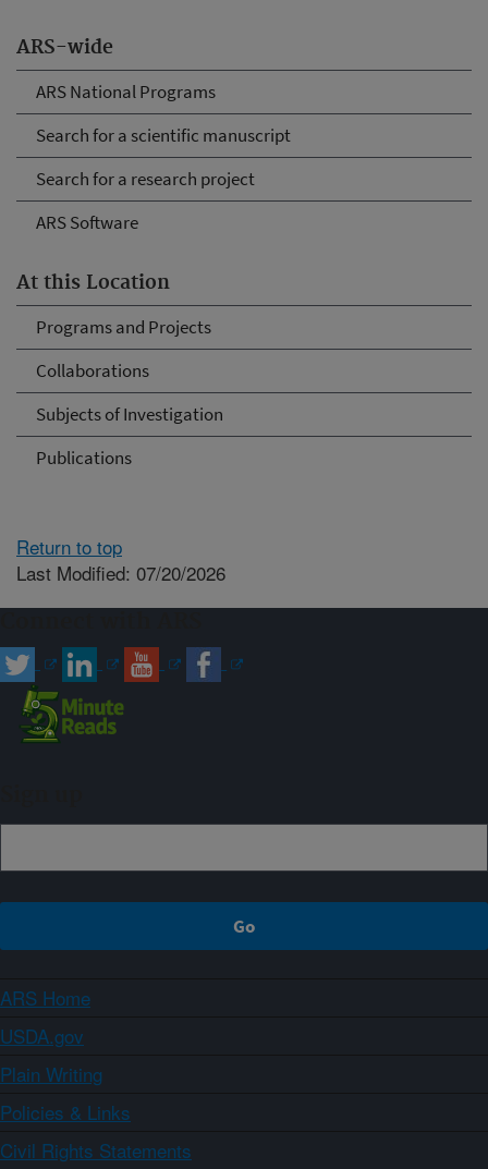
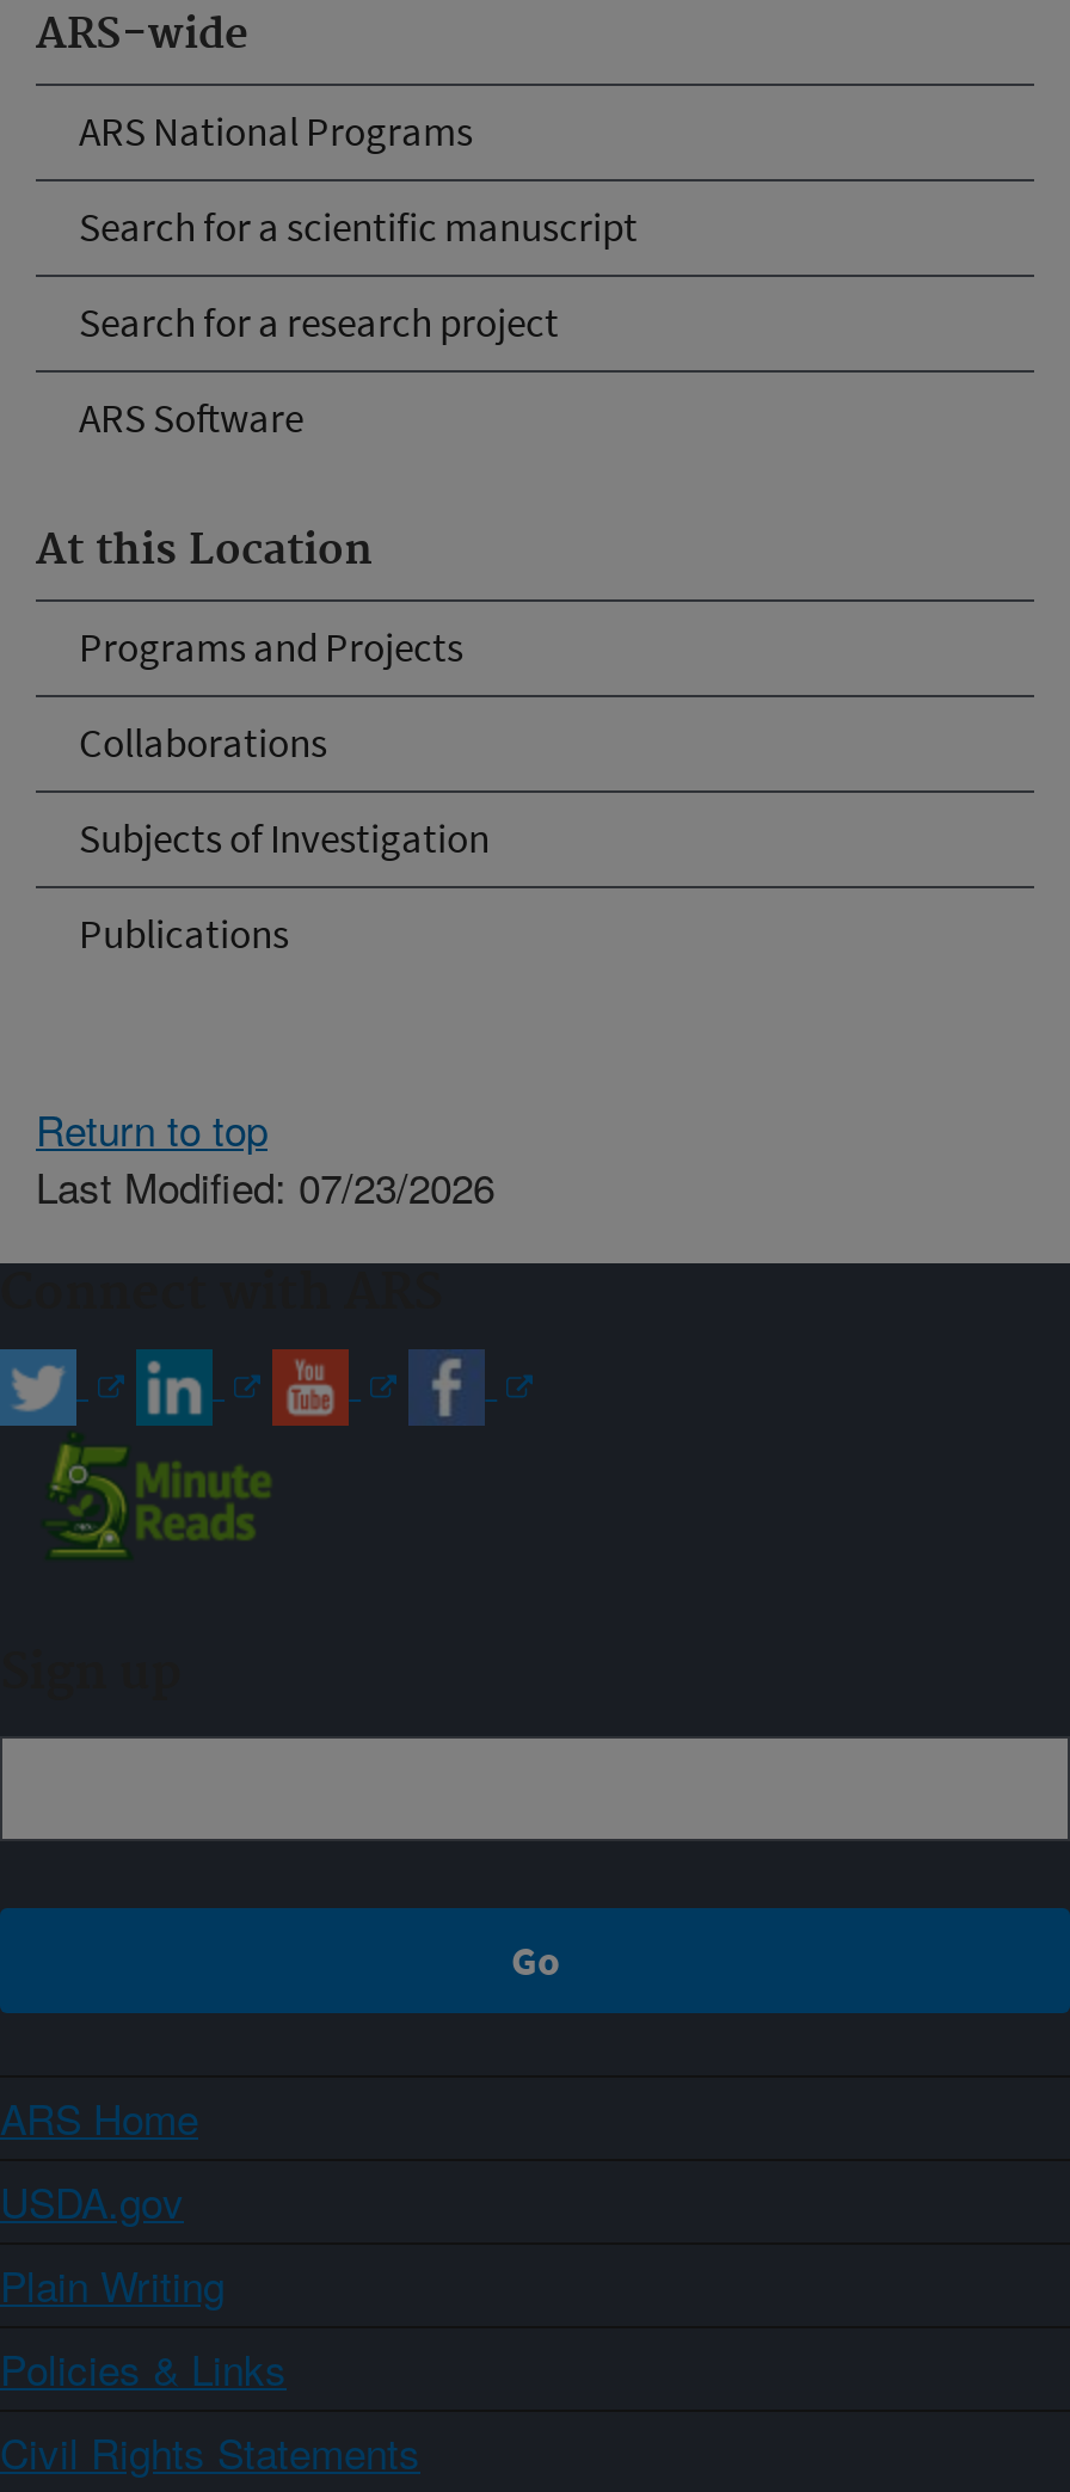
- Last Modified: 07/20/2026
+ Last Modified: 07/23/2026
